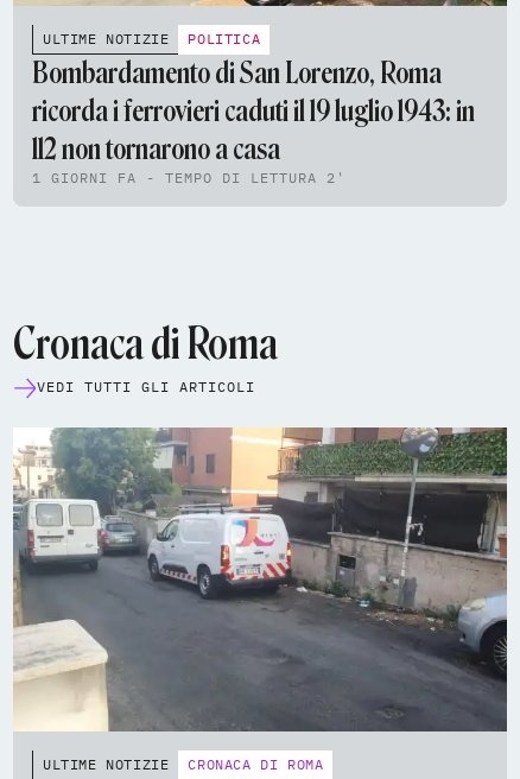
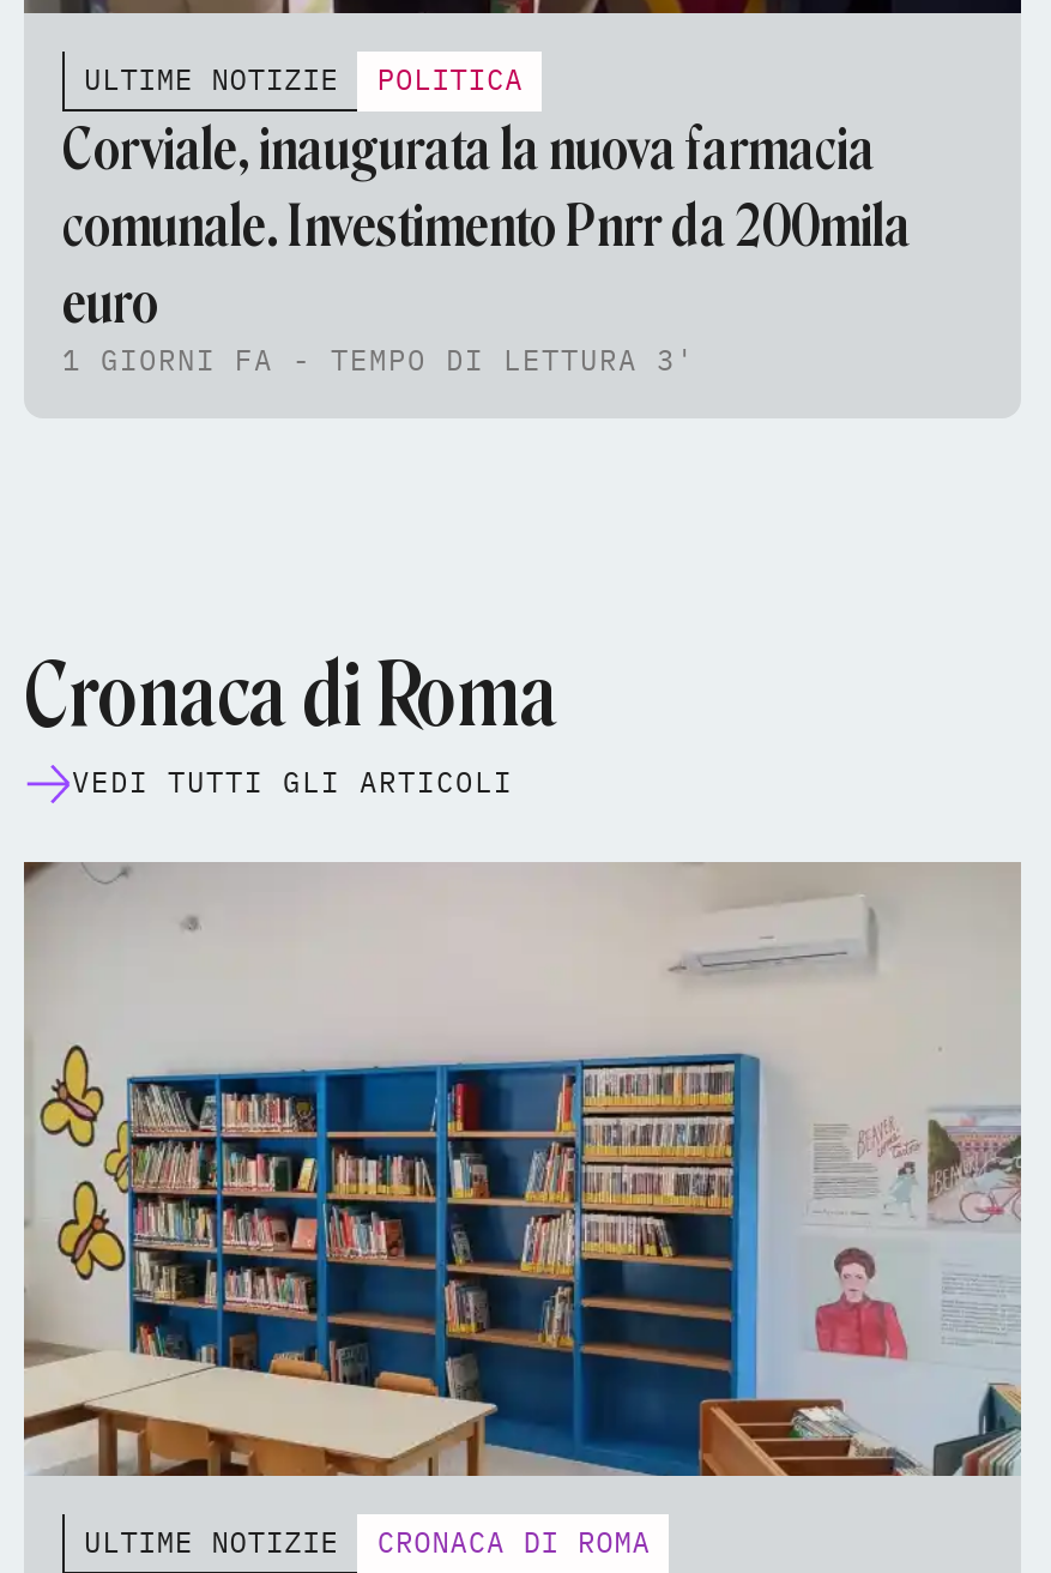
- Bombardamento di San Lorenzo, Roma
- ricorda i ferrovieri caduti il 19 luglio 1943: in
- 112 non tornarono a casa
- 1 GIORNI FA - TEMPO DI LETTURA 2'
+ Corviale, inaugurata la nuova farmacia
+ comunale. Investimento Pnrr da 200mila
+ euro
+ 1 GIORNI FA - TEMPO DI LETTURA 3'

- [image]
+ [image]
